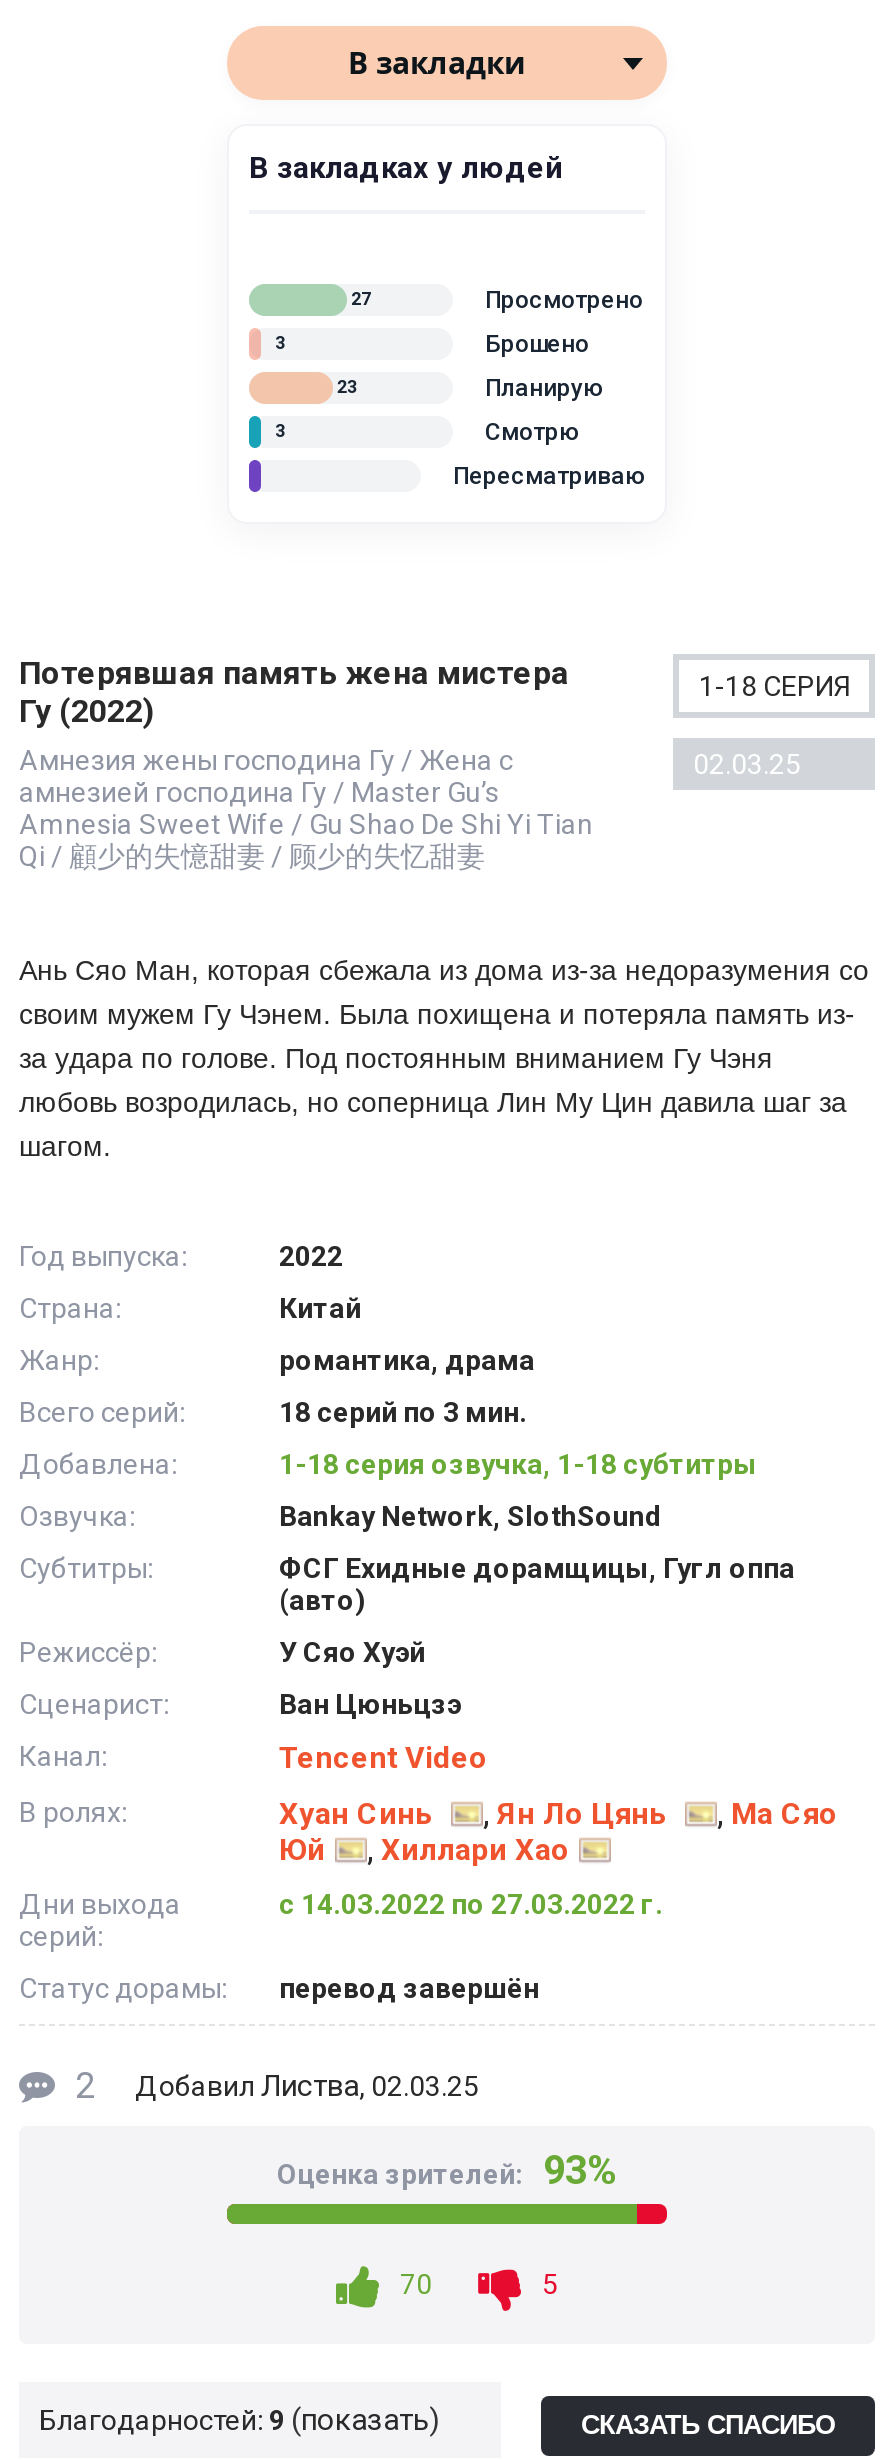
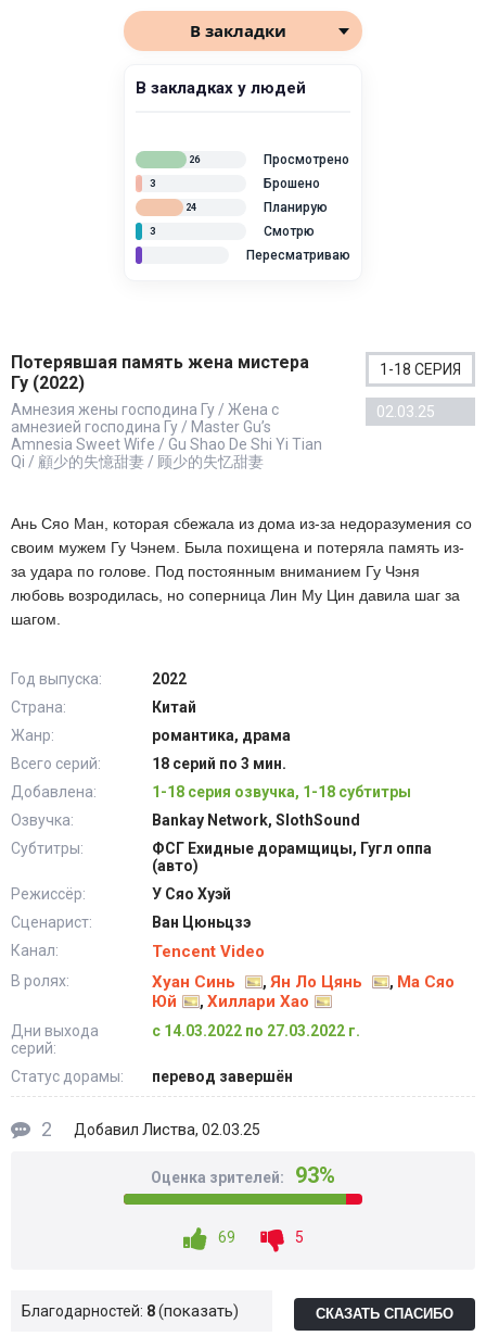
- 27
+ 26

- 23
+ 24

- 70
+ 69

- Благодарностей: 9 показать
+ Благодарностей: 8 показать
